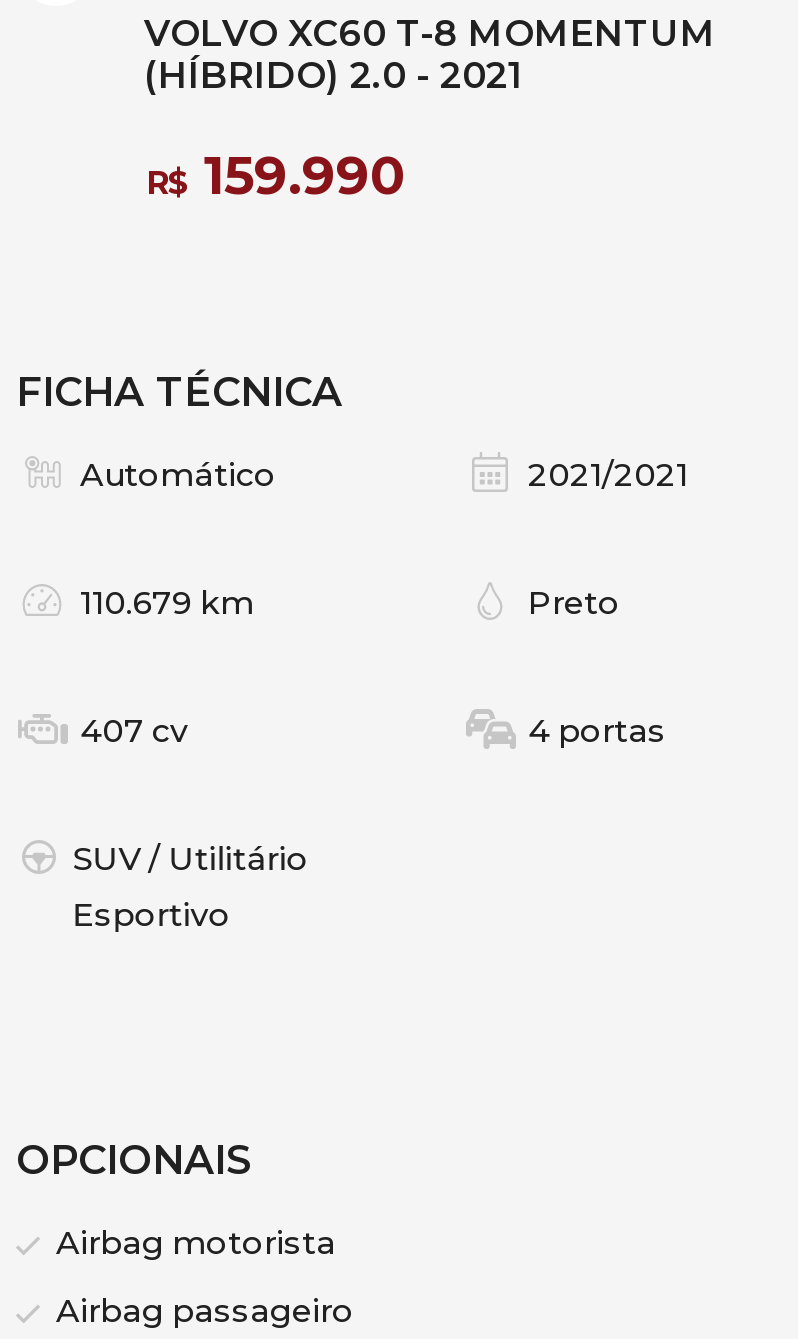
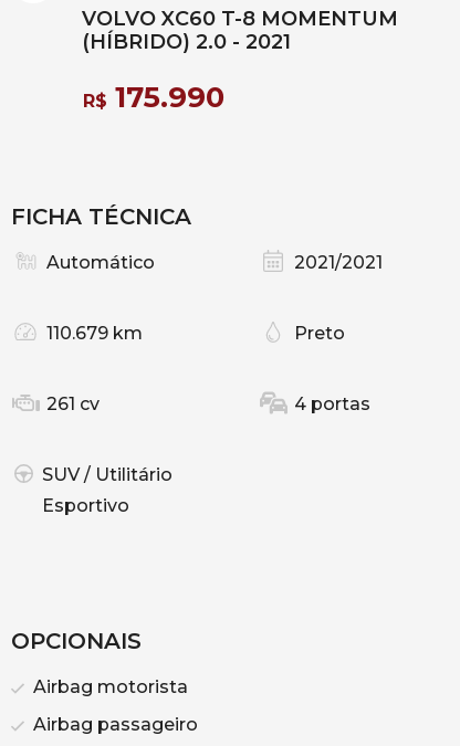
- R$159.990
+ R$175.990

- 407 cv
+ 261 cv
